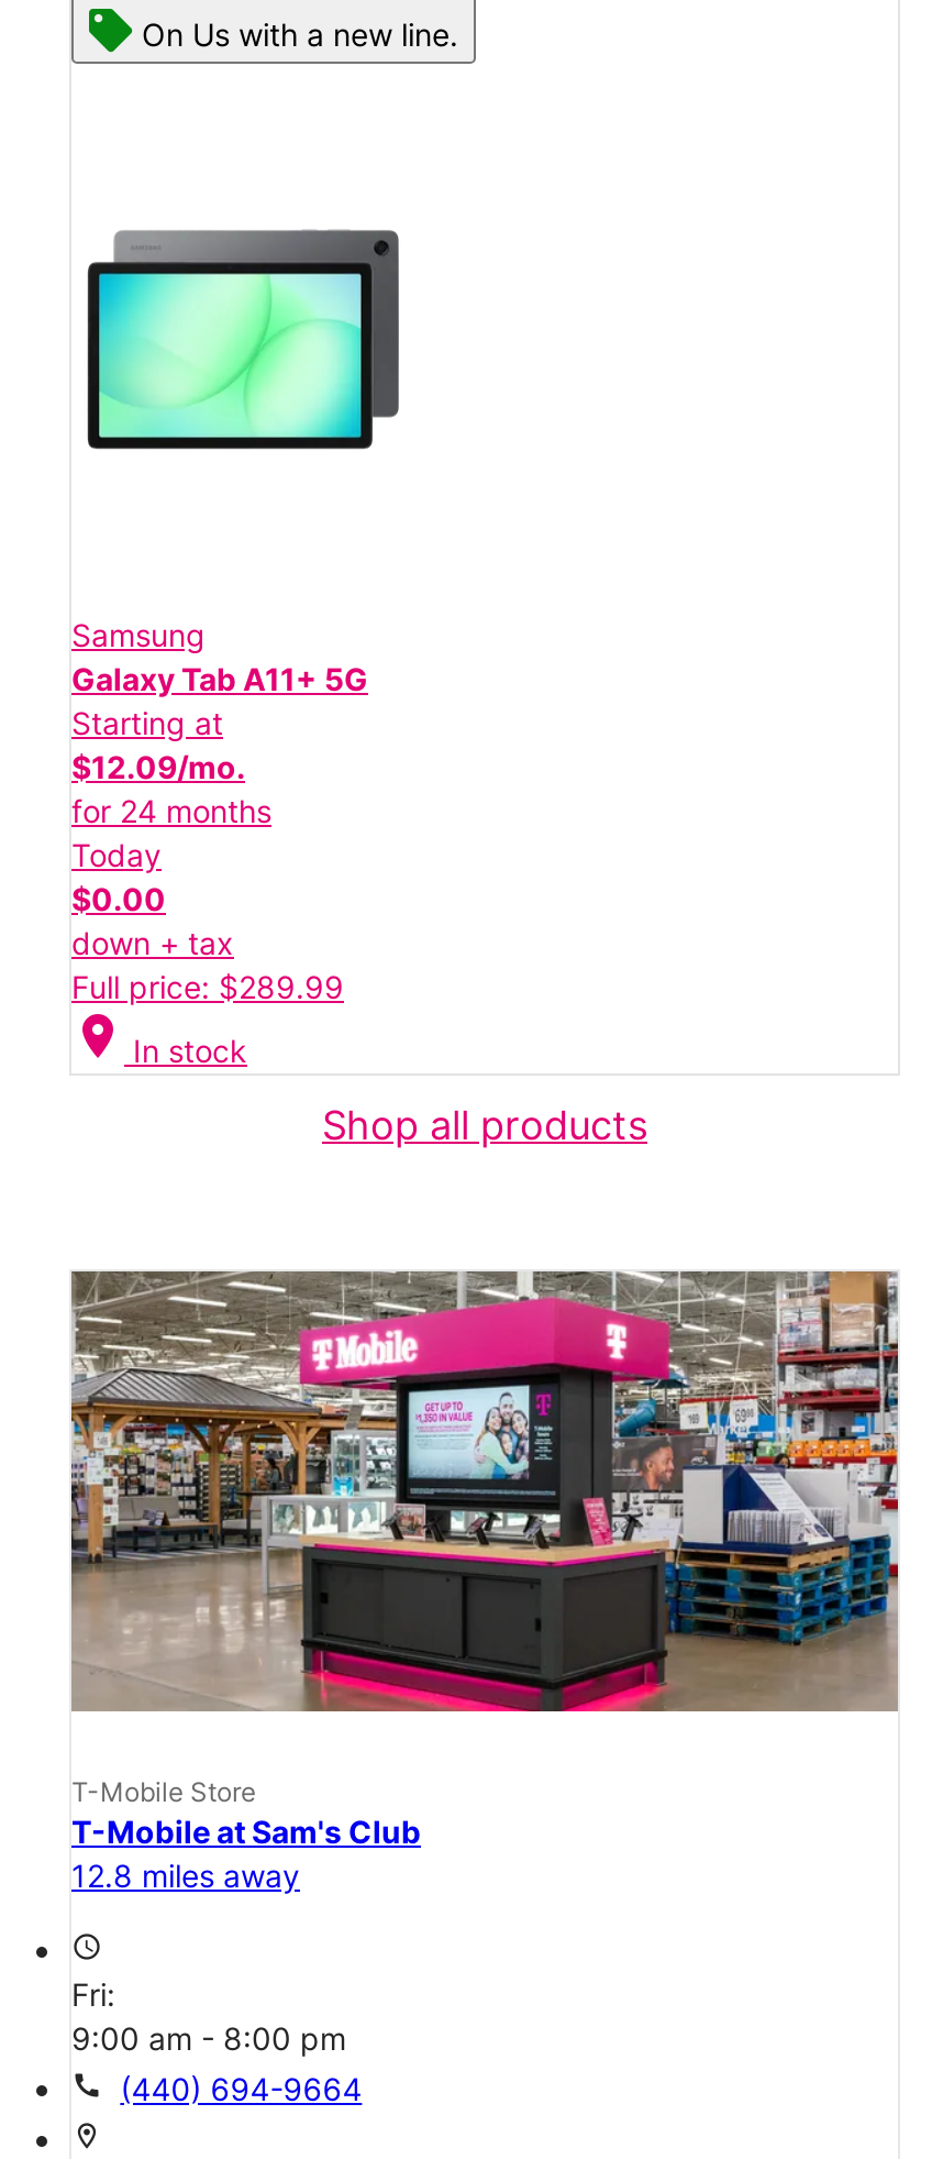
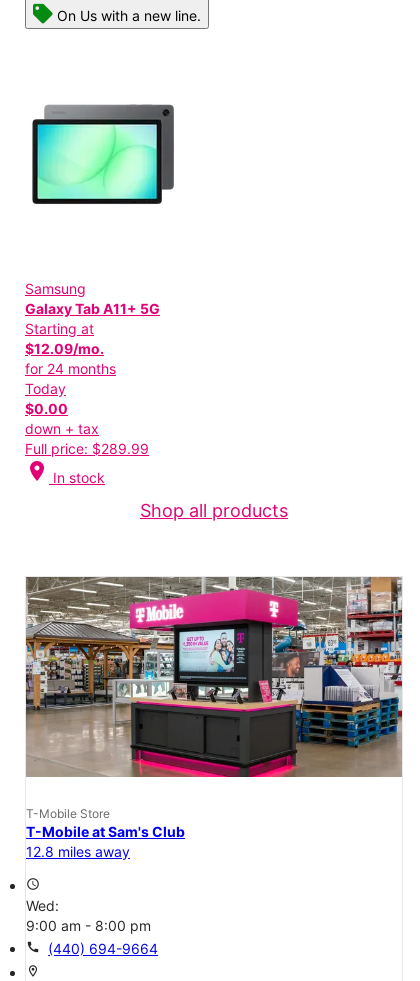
- Fri:
+ Wed:
